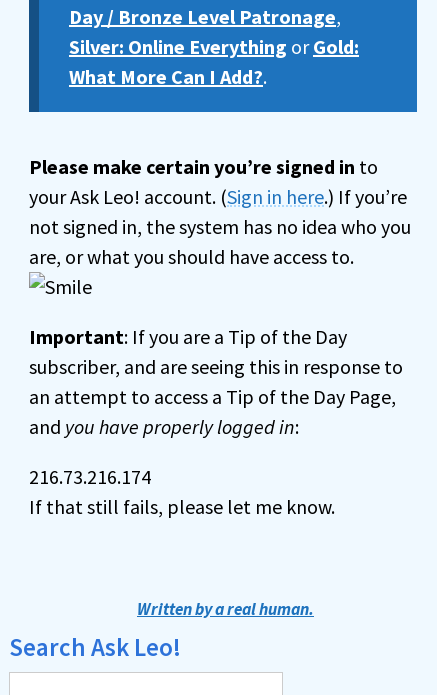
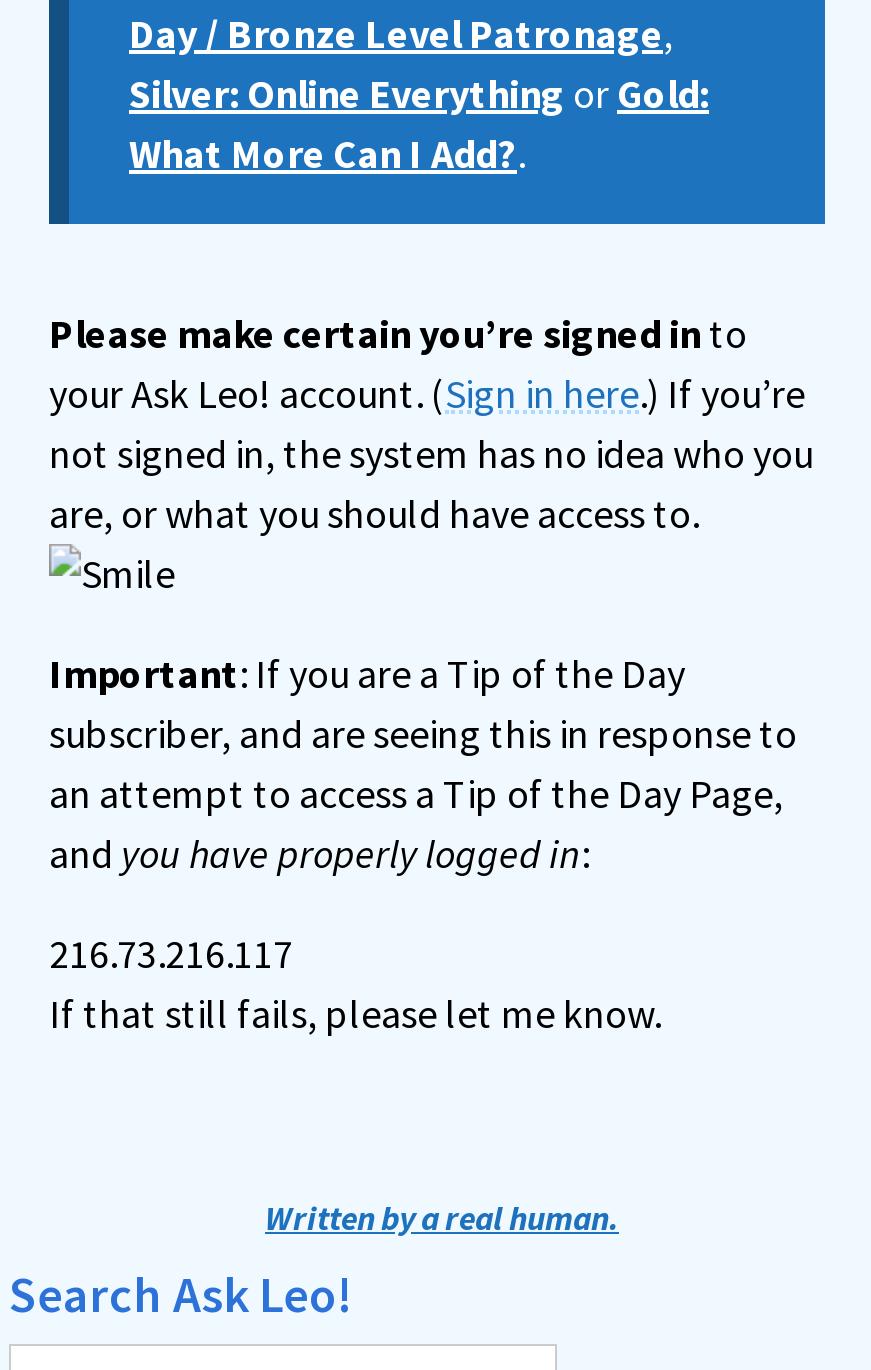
- 216.73.216.174
+ 216.73.216.117
